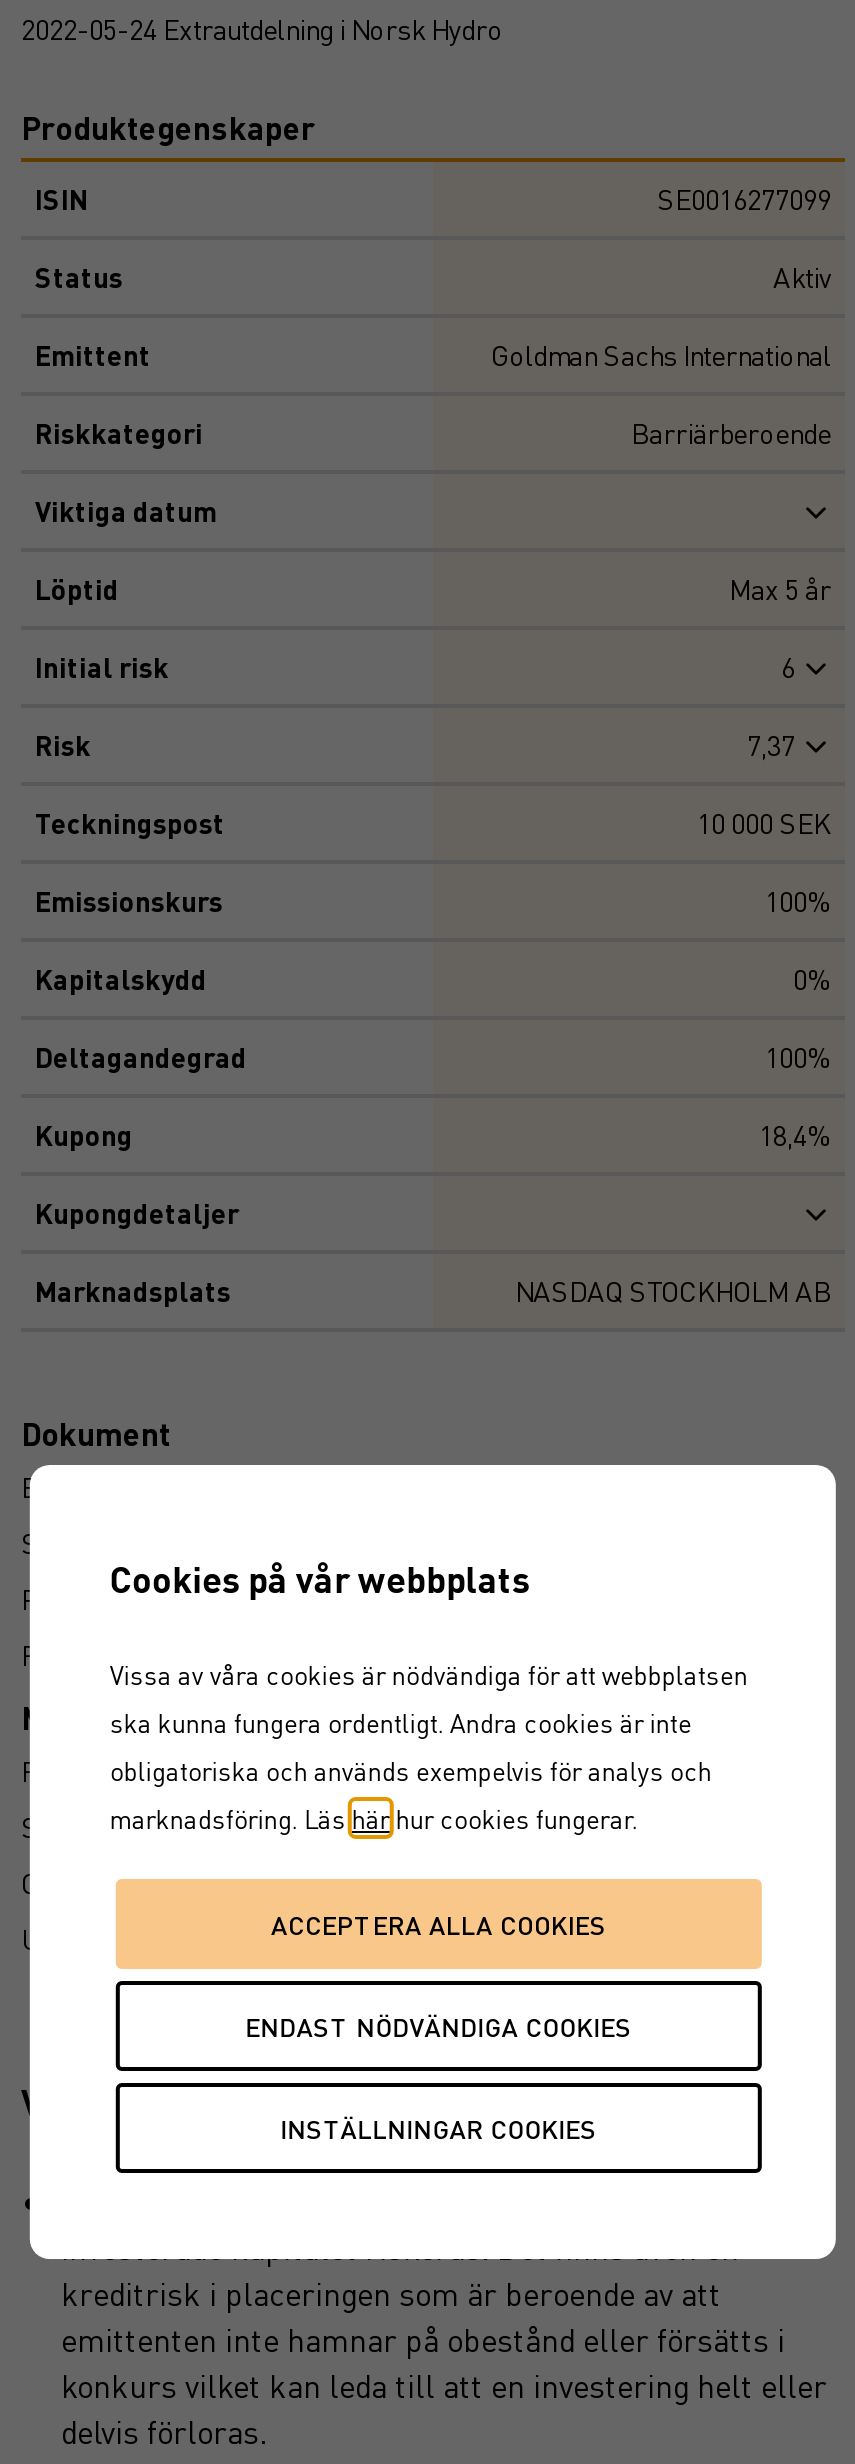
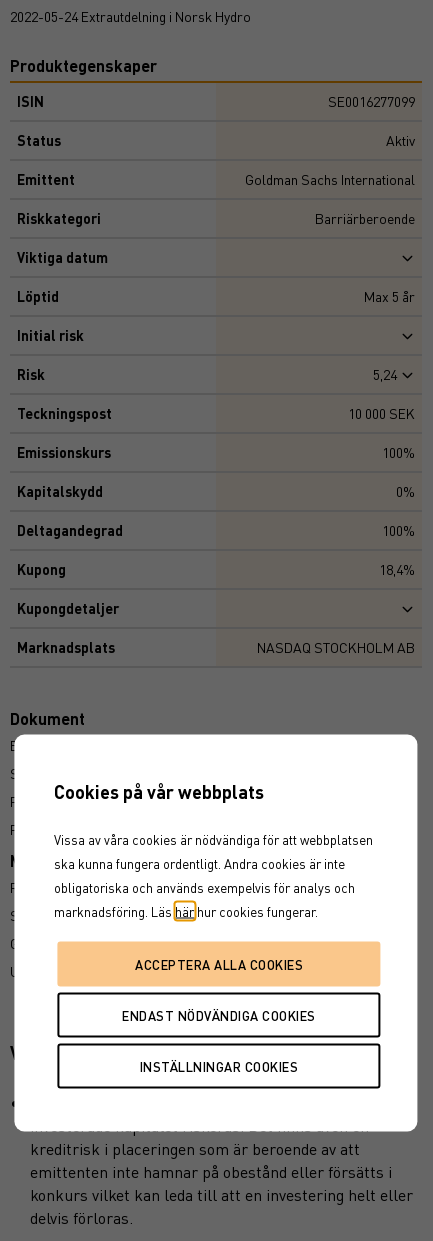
- 6

- 7,37
+ 5,24
